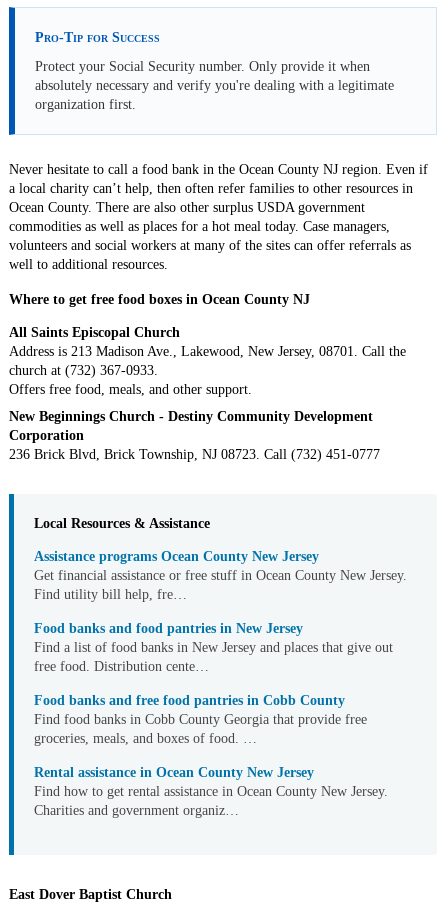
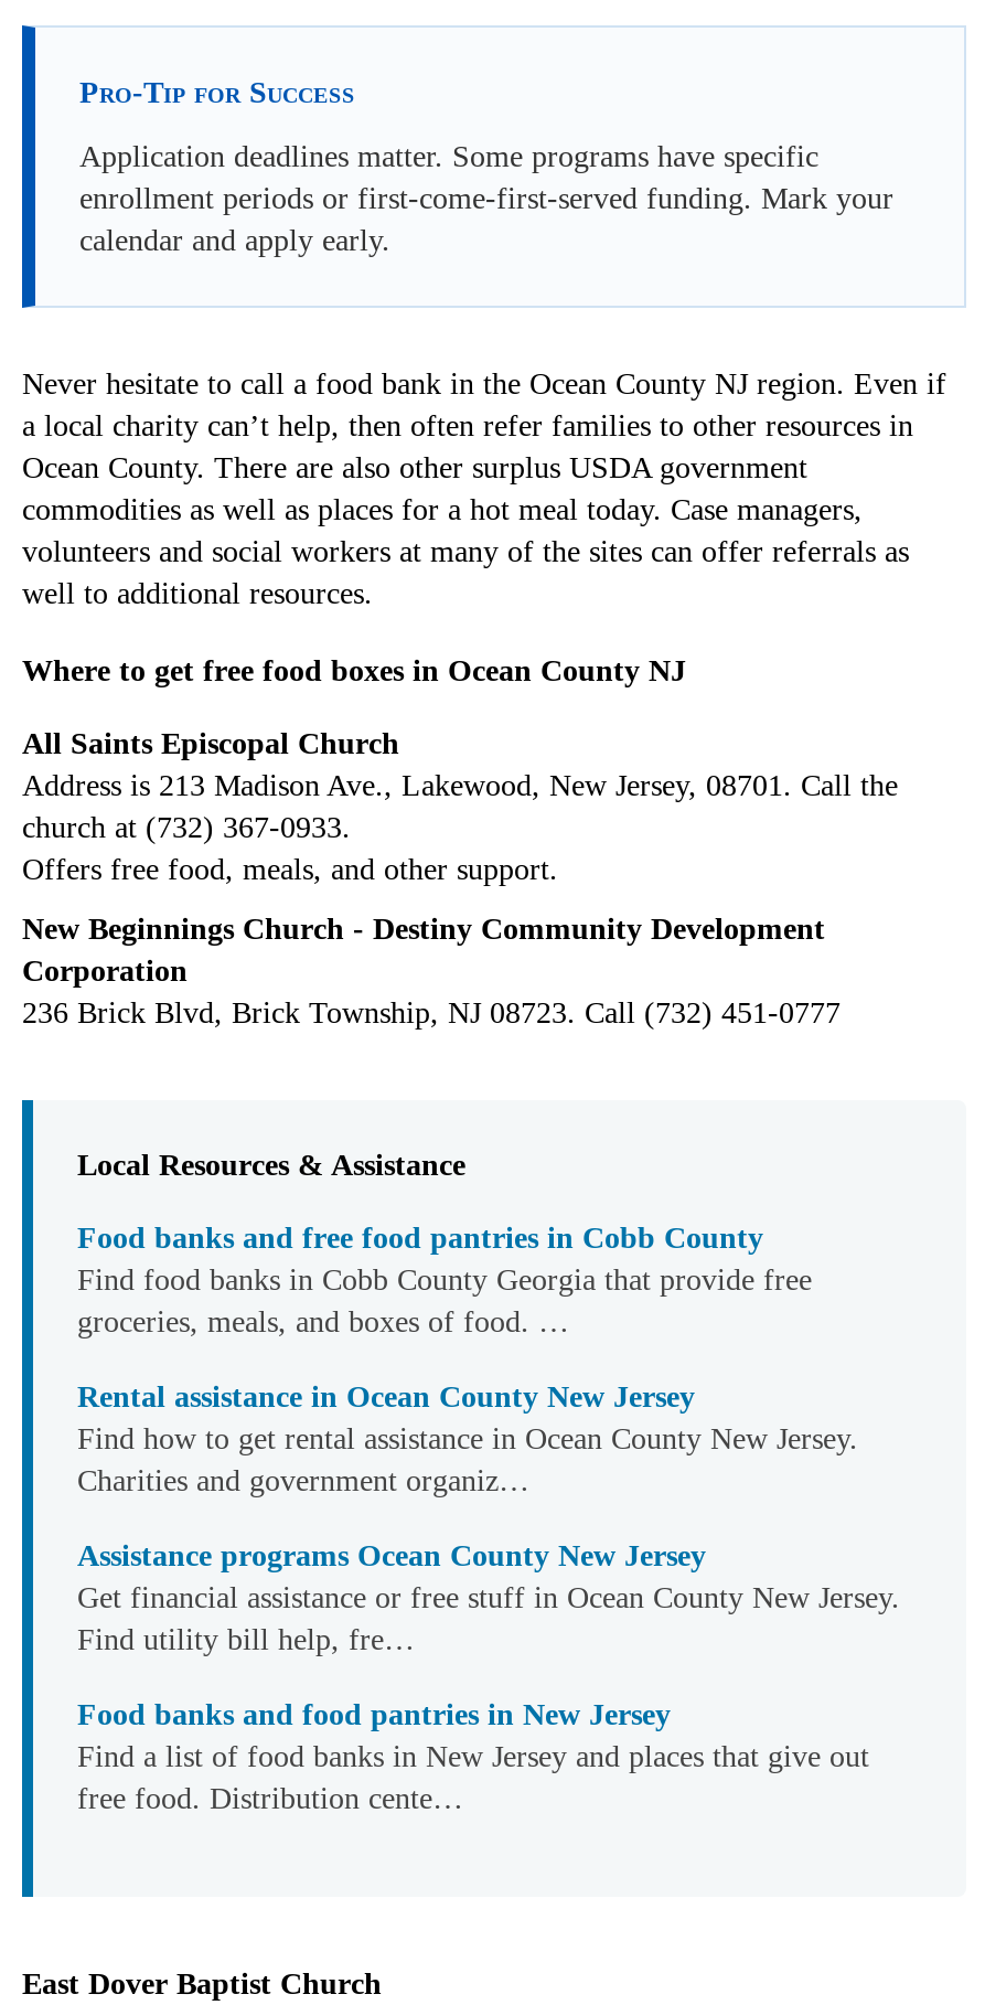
- Protect your Social Security number. Only provide it when
- absolutely necessary and verify you're dealing with a legitimate
- organization first.
+ Application deadlines matter. Some programs have specific
+ enrollment periods or first-come-first-served funding. Mark your
+ calendar and apply early.

moved down: Assistance programs Ocean County New Jersey | Get financial assistance or free stuff in Ocean County New Jersey. | Find utility bill help, fre… | Food banks and food pantries in New Jersey | Find a list of food banks in New Jersey and places that give out | free food. Distribution cente…

moved up: Food banks and free food pantries in Cobb County | Find food banks in Cobb County Georgia that provide free | groceries, meals, and boxes of food. … | Rental assistance in Ocean County New Jersey | Find how to get rental assistance in Ocean County New Jersey. | Charities and government organiz…
